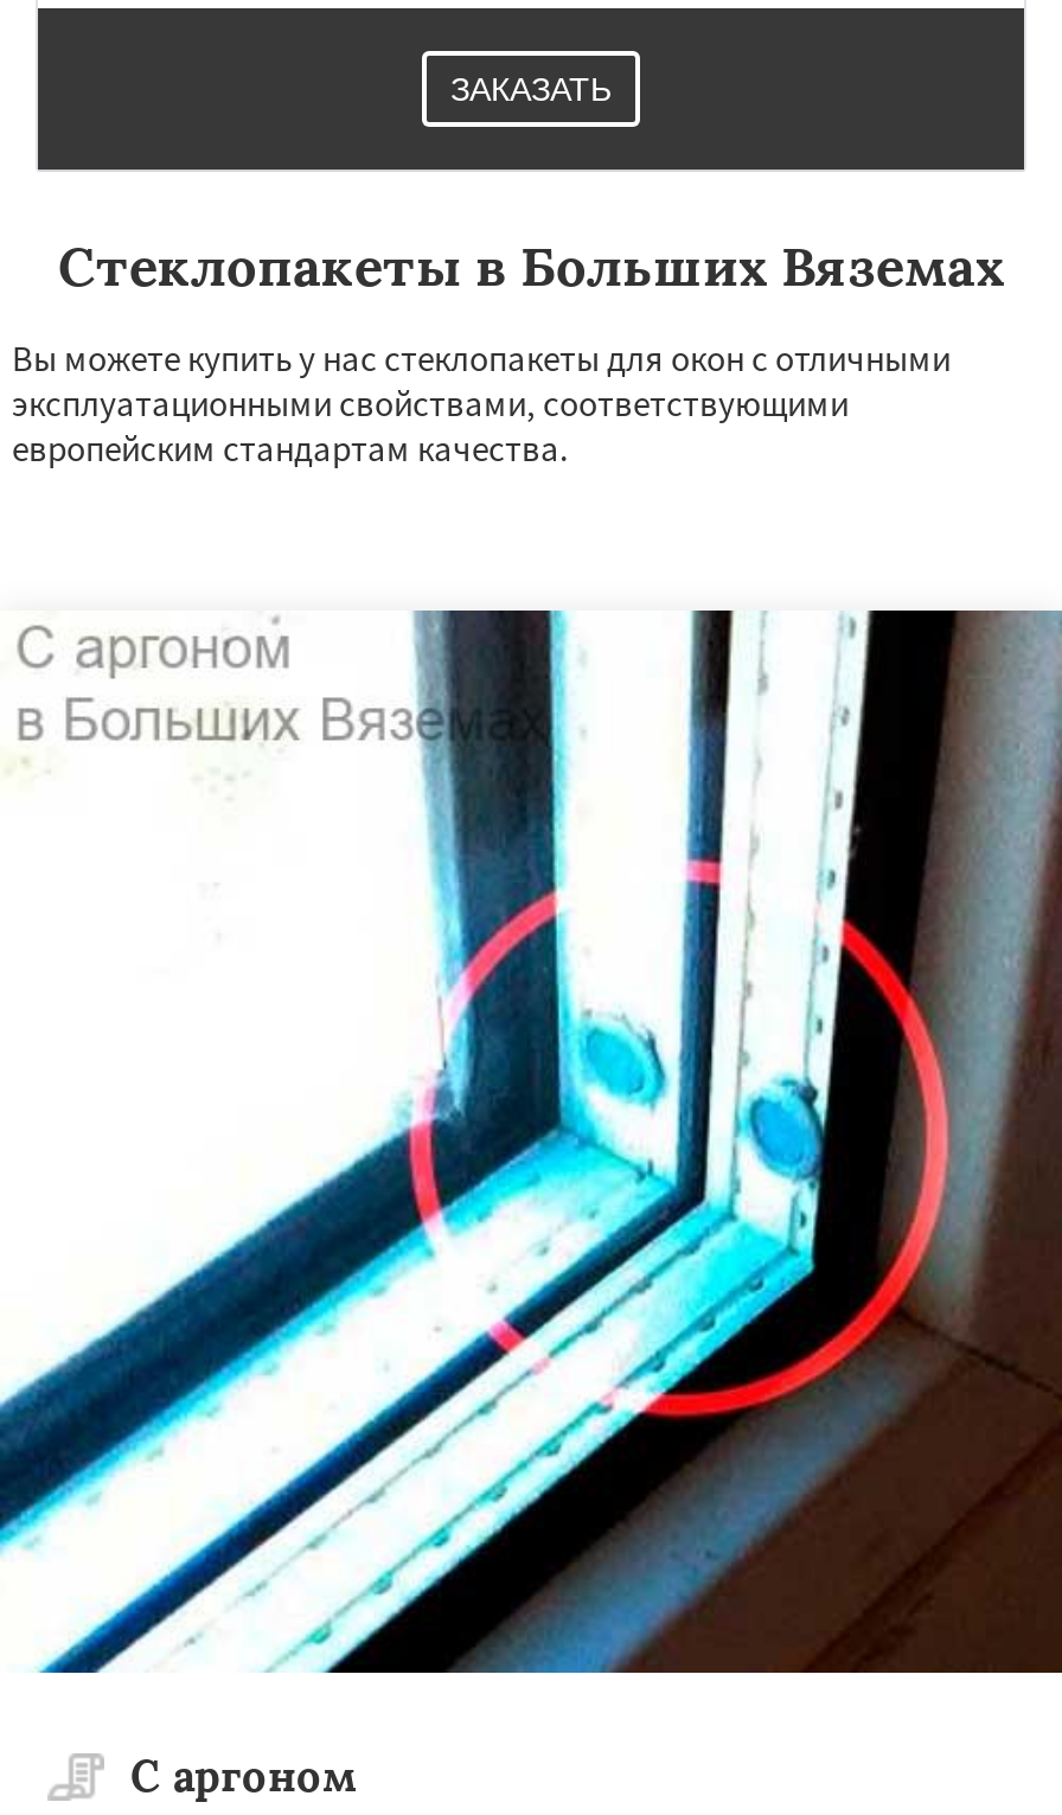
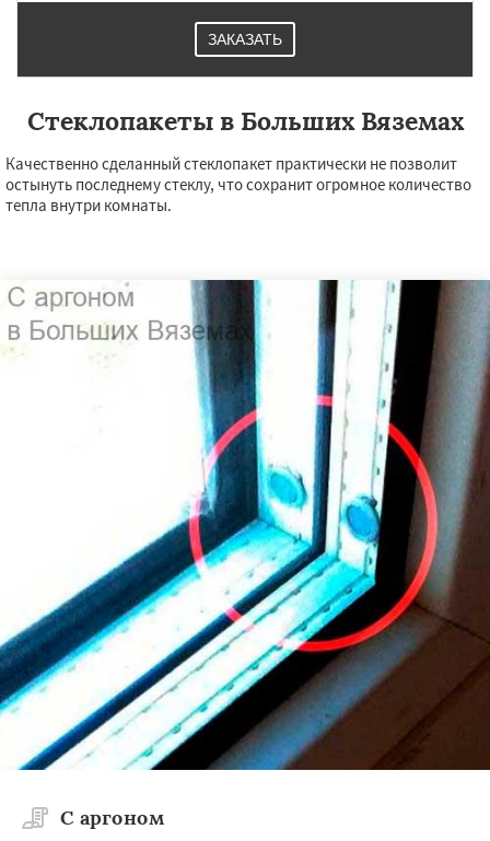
- Вы можете купить у нас стеклопакеты для окон с отличными
- эксплуатационными свойствами, соответствующими
- европейским стандартам качества.
+ Качественно сделанный стеклопакет практически не позволит
+ остынуть последнему стеклу, что сохранит огромное количество
+ тепла внутри комнаты.
